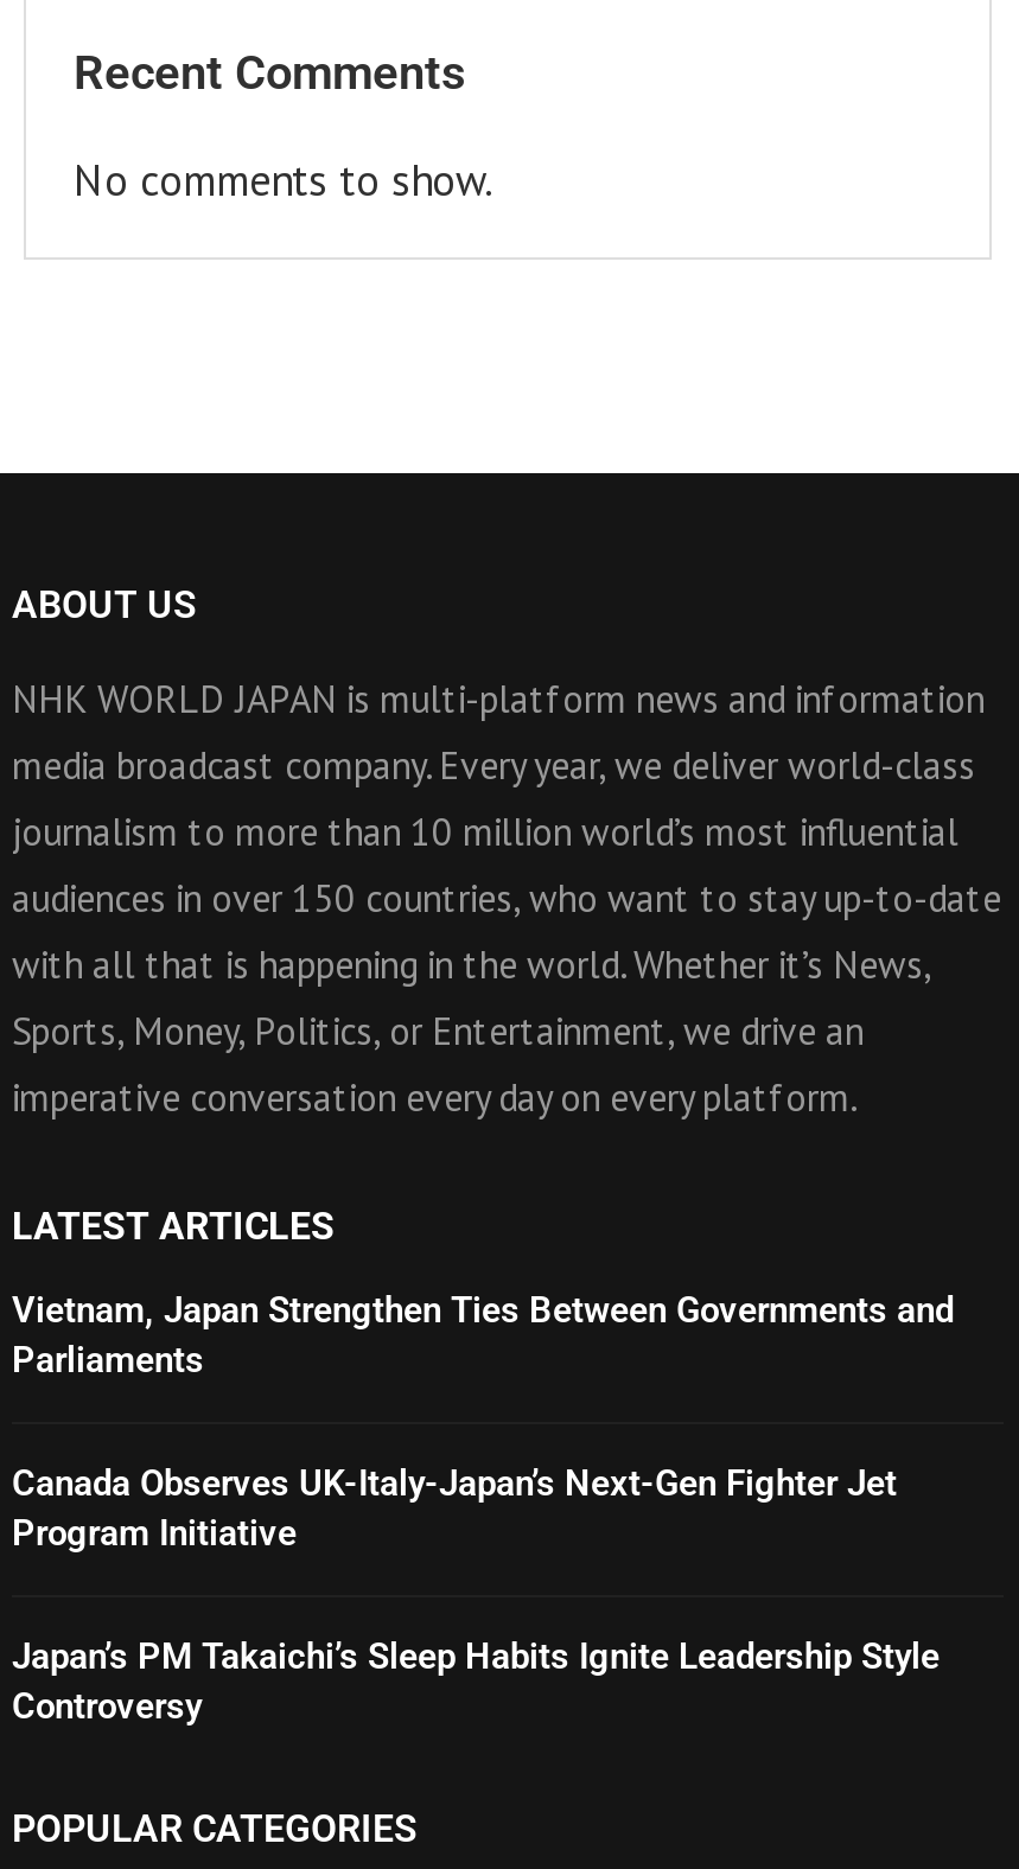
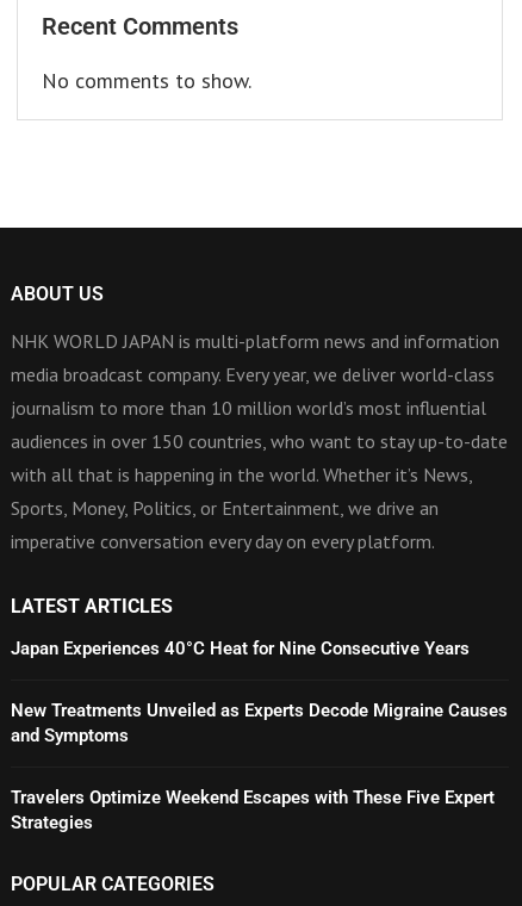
- Vietnam, Japan Strengthen Ties Between Governments and
- Parliaments
+ Japan Experiences 40°C Heat for Nine Consecutive Years

- Canada Observes UK-Italy-Japan’s Next-Gen Fighter Jet
- Program Initiative
+ New Treatments Unveiled as Experts Decode Migraine Causes
+ and Symptoms

- Japan’s PM Takaichi’s Sleep Habits Ignite Leadership Style
- Controversy
+ Travelers Optimize Weekend Escapes with These Five Expert
+ Strategies
